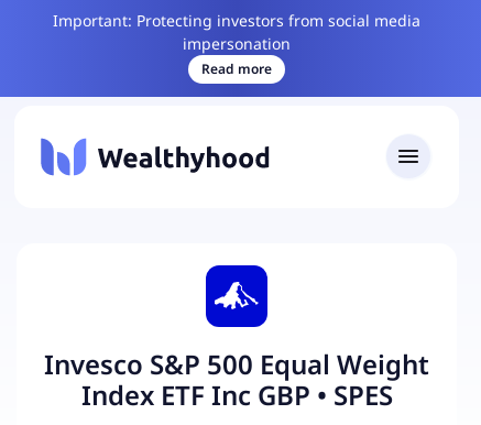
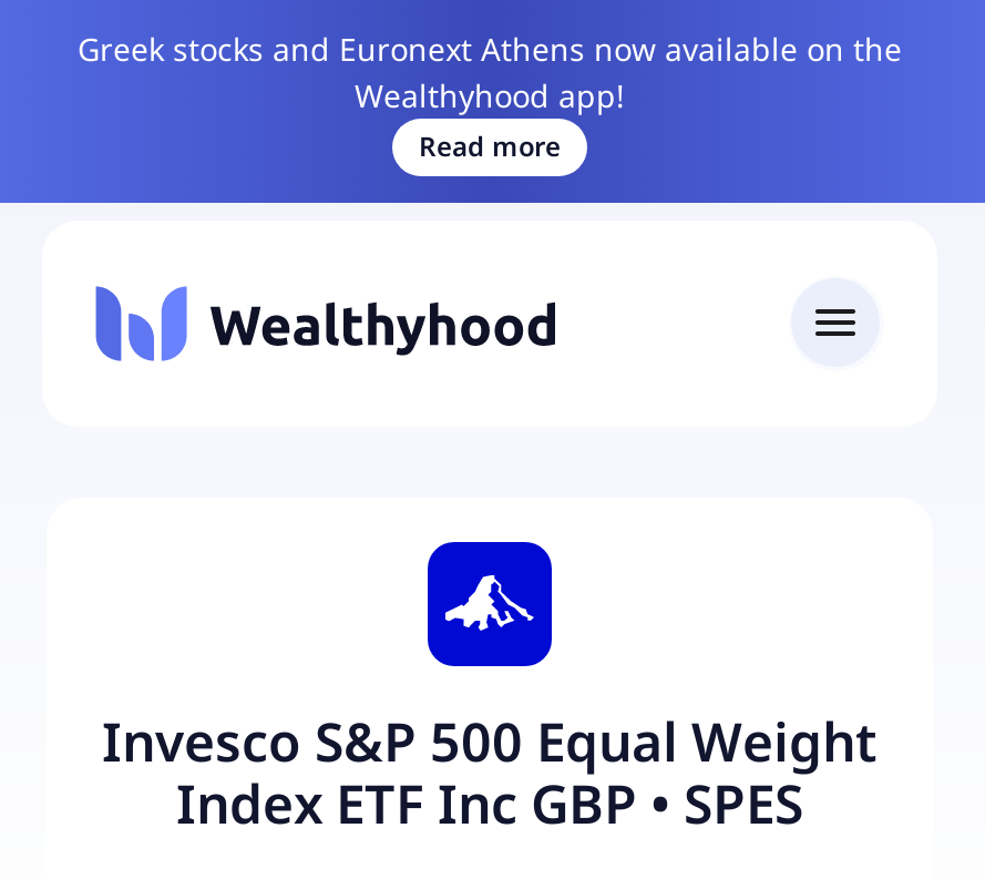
- Important: Protecting investors from social media
- impersonation
+ Greek stocks and Euronext Athens now available on the
+ Wealthyhood app!
